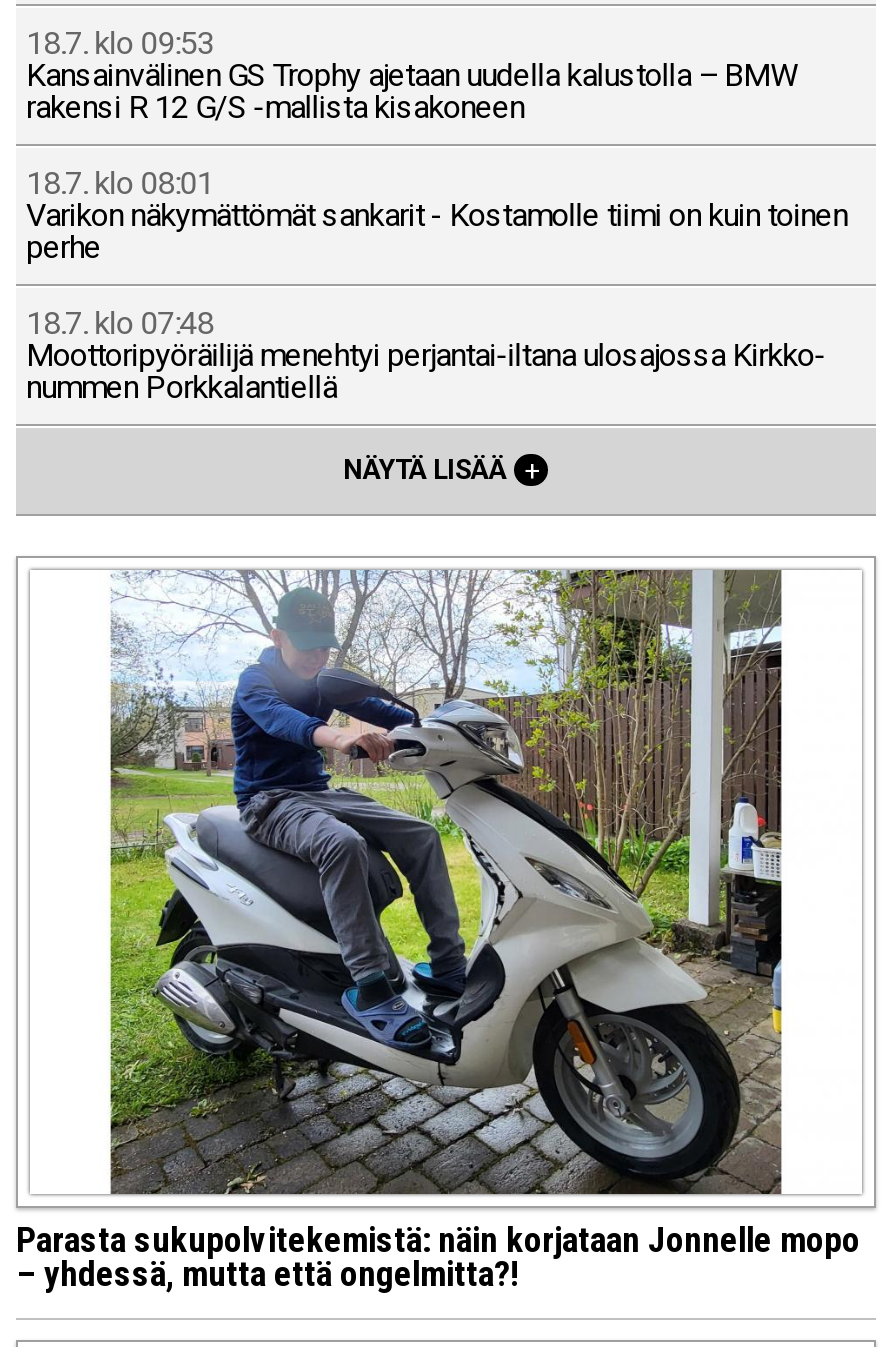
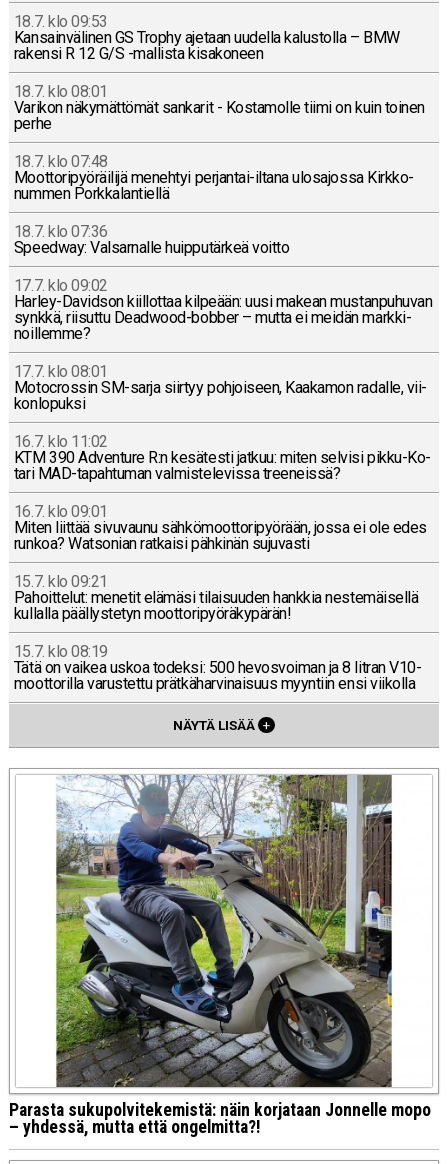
+ 18.7. klo 07:36
+ Speedway: Valsarnalle huipputärkeä voitto
+ 17.7. klo 09:02
+ Harley-Davidson kiillottaa kilpeään: uusi makean mustanpuhuvan
+ synkkä, riisuttu Deadwood-bobber – mutta ei meidän markki
+ noillemme?
+ 17.7. klo 08:01
+ Motocrossin SM-sarja siirtyy pohjoiseen, Kaakamon radalle, vii
+ konlopuksi
+ 16.7. klo 11:02
+ KTM 390 Adventure R:n kesätesti jatkuu: miten selvisi pikku-Ko
+ tari MAD-tapahtuman valmistelevissa treeneissä?
+ 16.7. klo 09:01
+ Miten liittää sivuvaunu sähkömoottoripyörään, jossa ei ole edes
+ runkoa? Watsonian ratkaisi pähkinän sujuvasti
+ 15.7. klo 09:21
+ Pahoittelut: menetit elämäsi tilaisuuden hankkia nestemäisellä
+ kullalla päällystetyn moottoripyöräkypärän!
+ 15.7. klo 08:19
+ Tätä on vaikea uskoa todeksi: 500 hevosvoiman ja 8 litran V10-
+ moottorilla varustettu prätkäharvinaisuus myyntiin ensi viikolla
